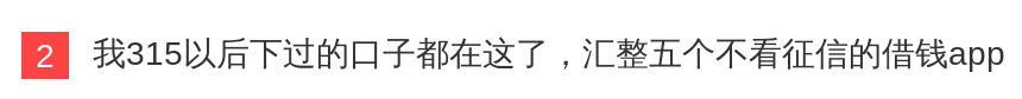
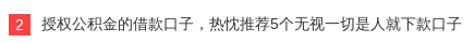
- 我315以后下过的口子都在这了，汇整五个不看征信的借钱app
+ 授权公积金的借款口子，热忱推荐5个无视一切是人就下款口子
